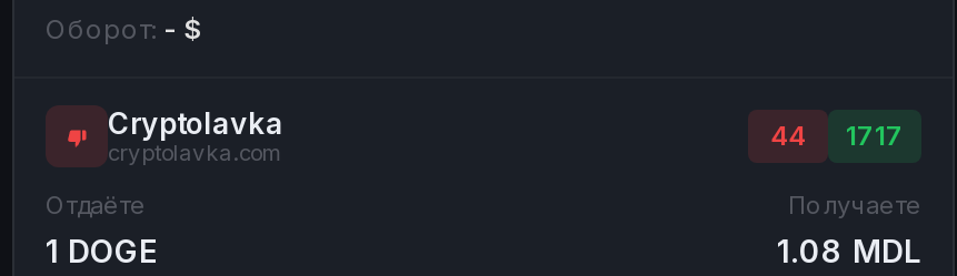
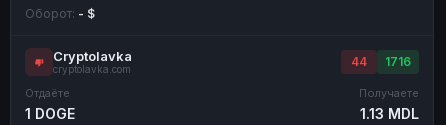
- 44 1717
+ 44 1716

- 1.08 MDL
+ 1.13 MDL
